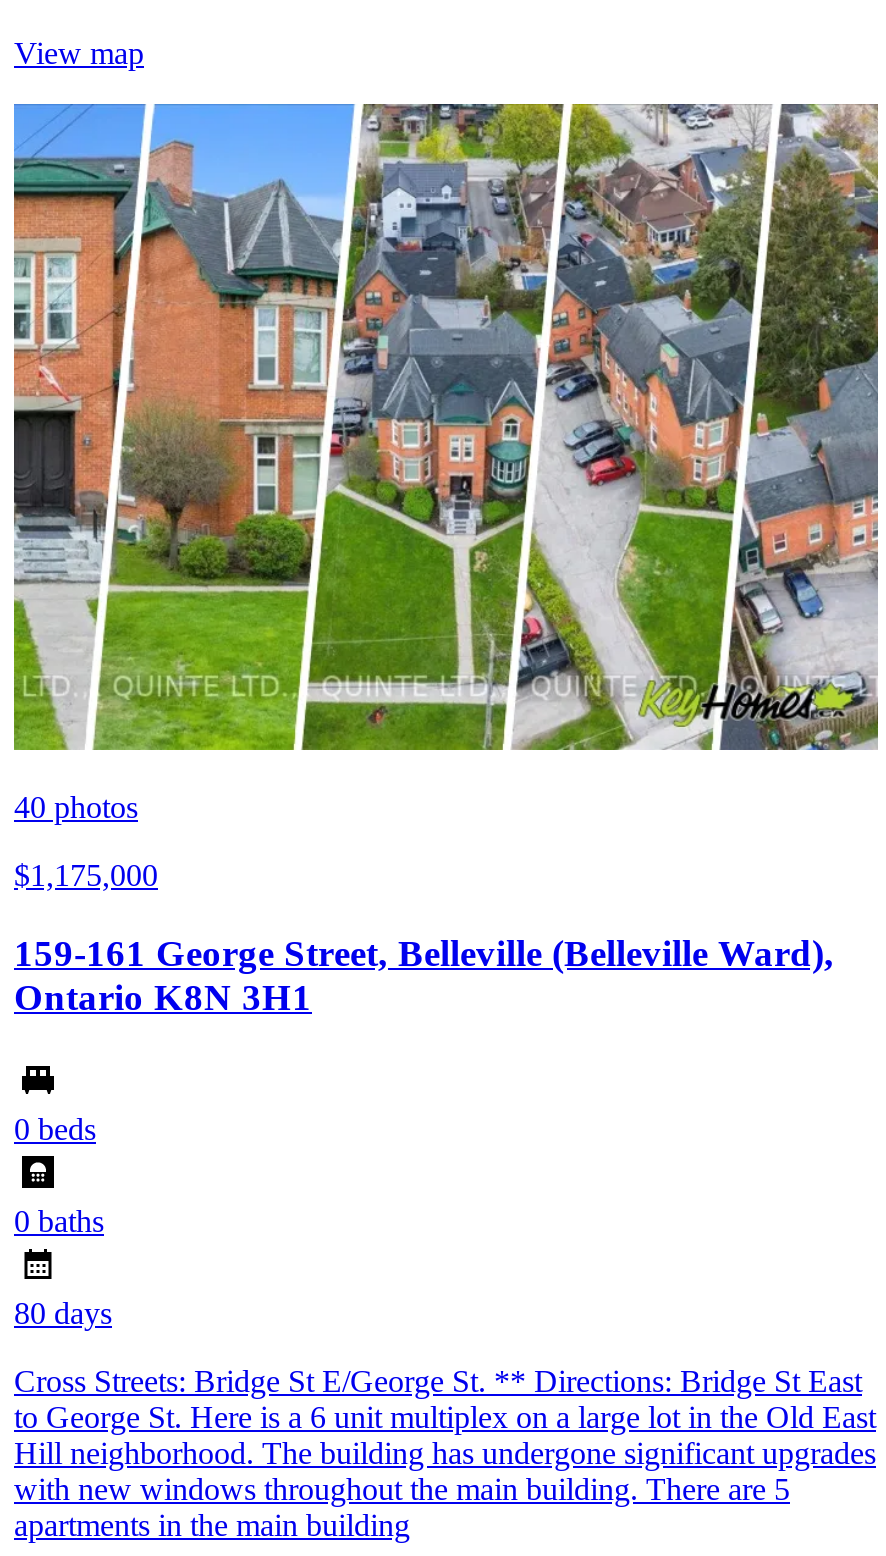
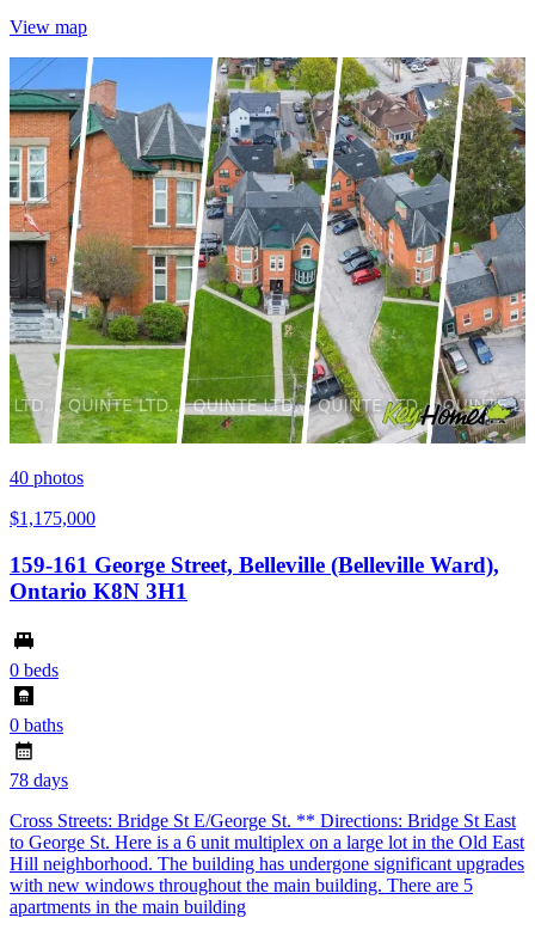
- 80 days
+ 78 days
